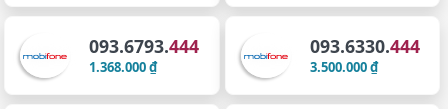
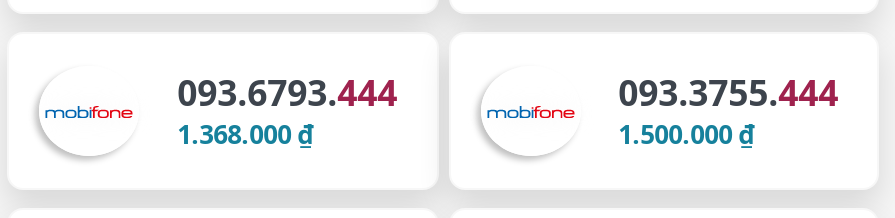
- 093.6330.444
+ 093.3755.444

- 3.500.000 ₫
+ 1.500.000 ₫
